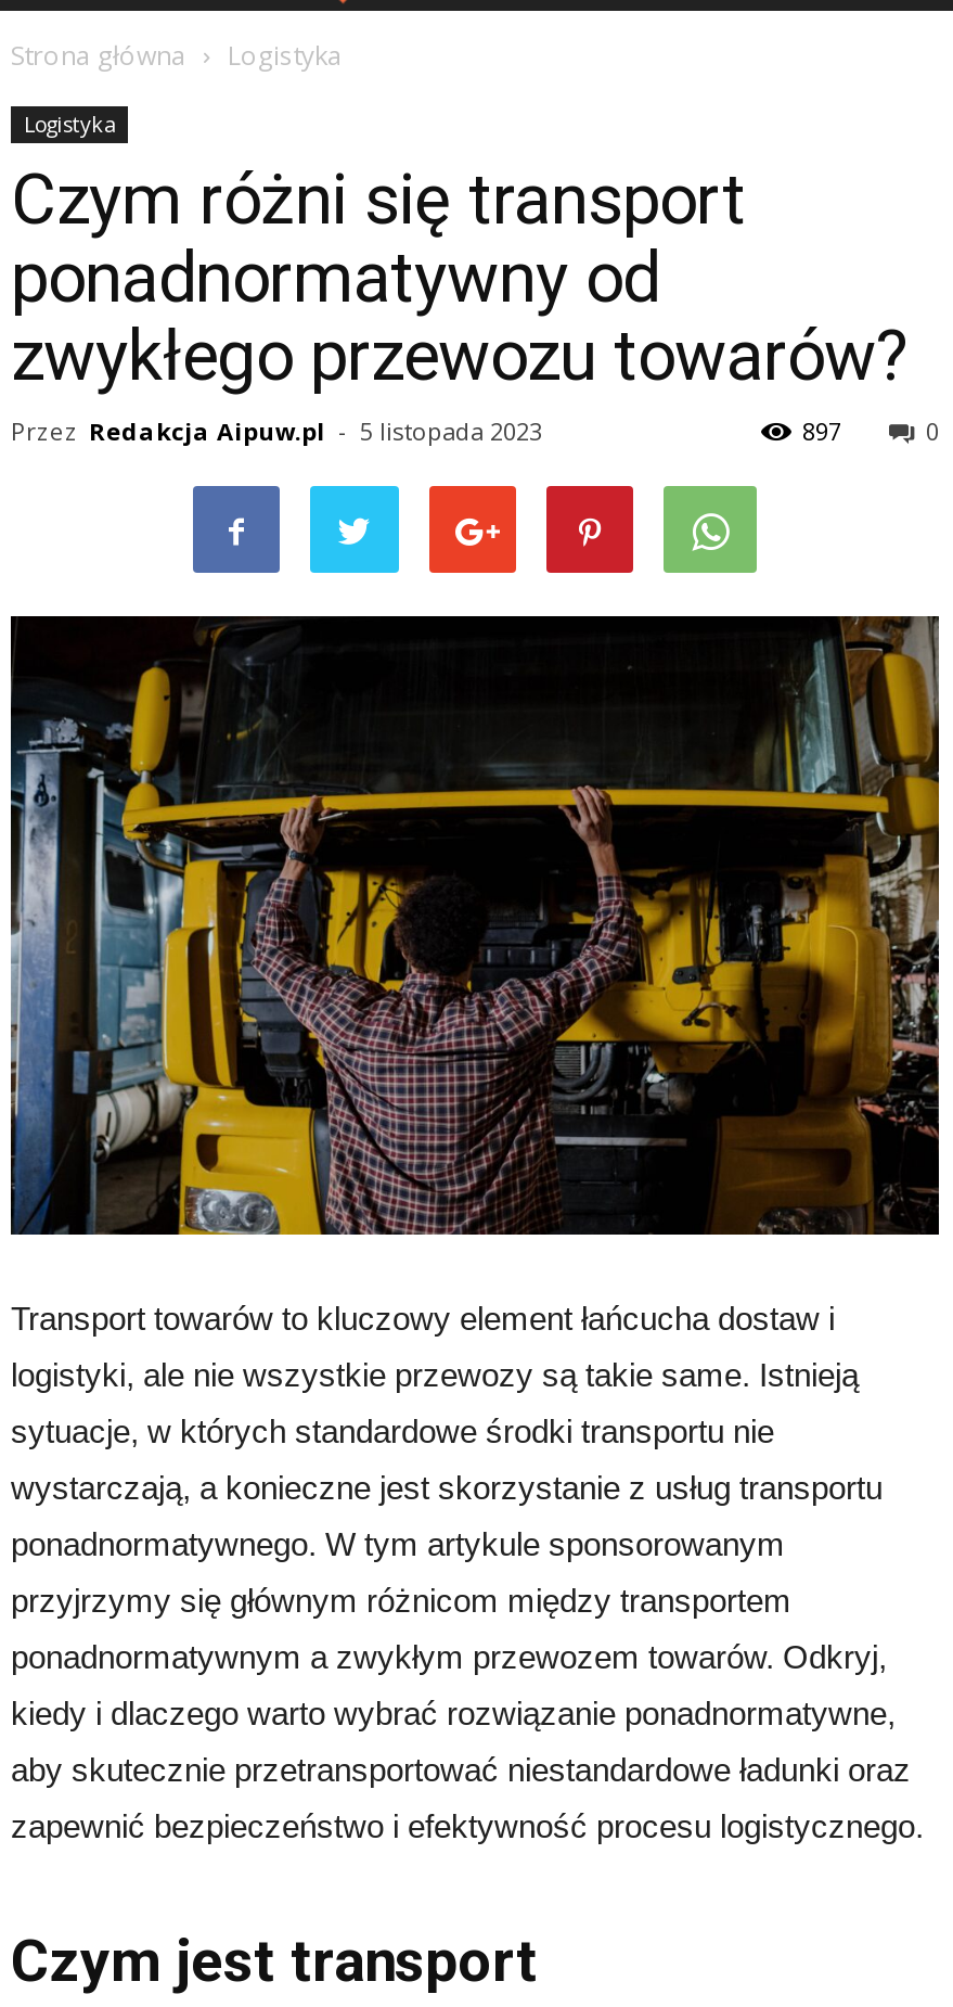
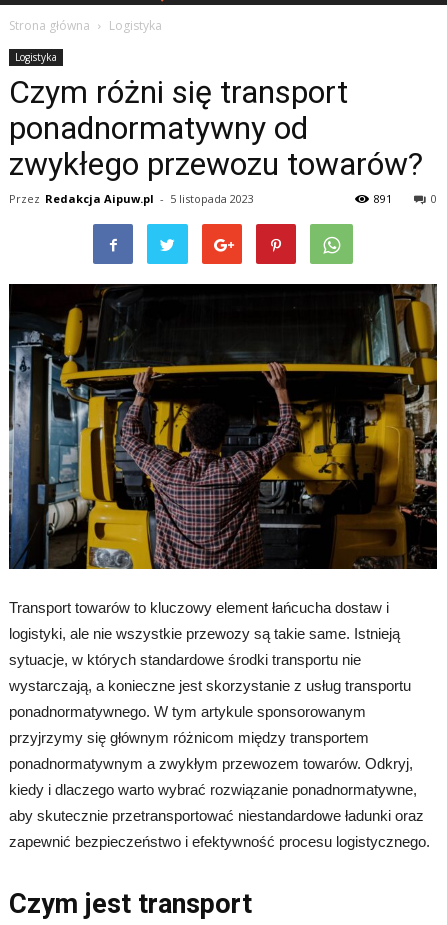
- 897
+ 891
